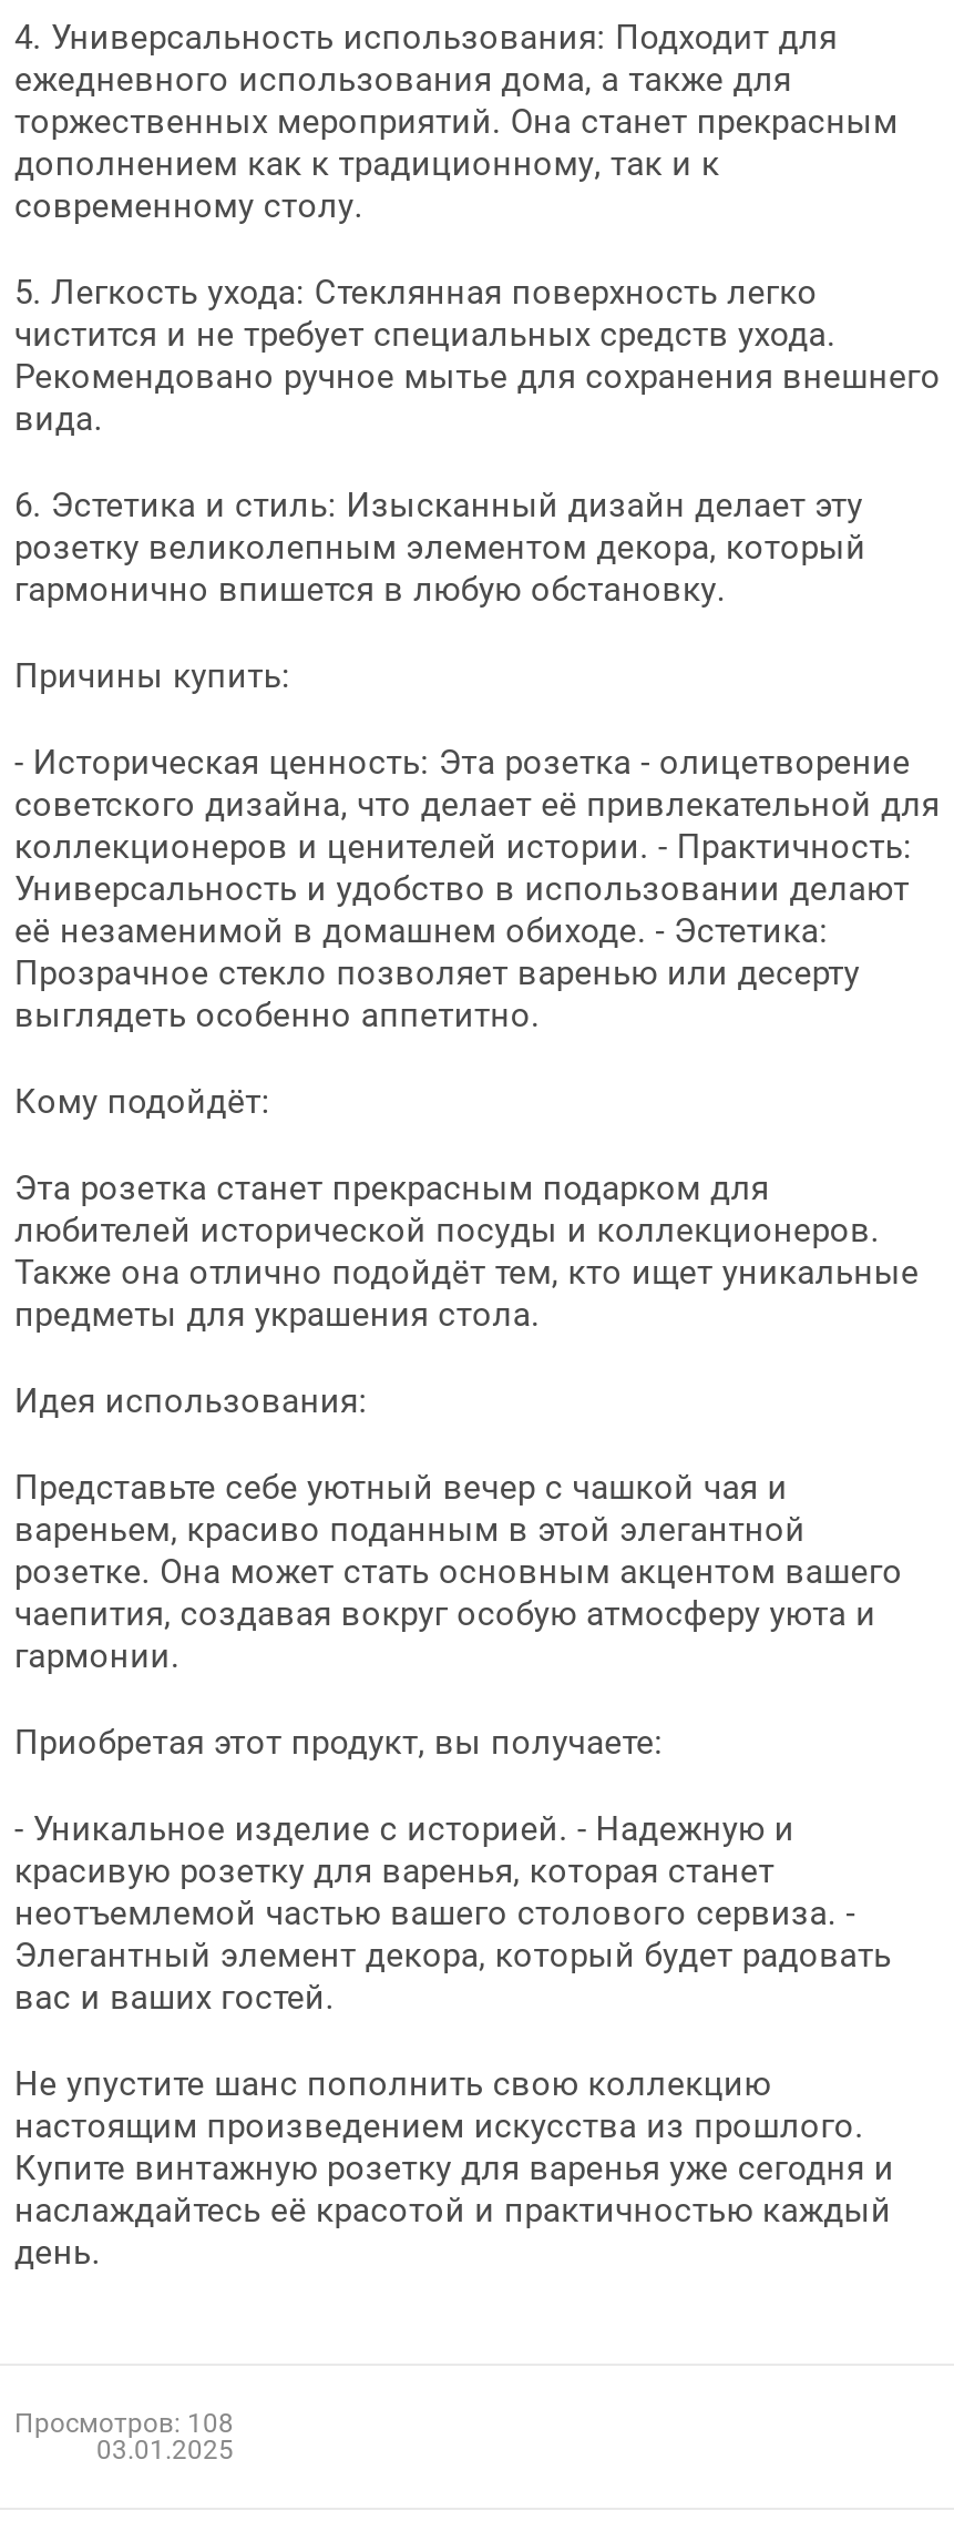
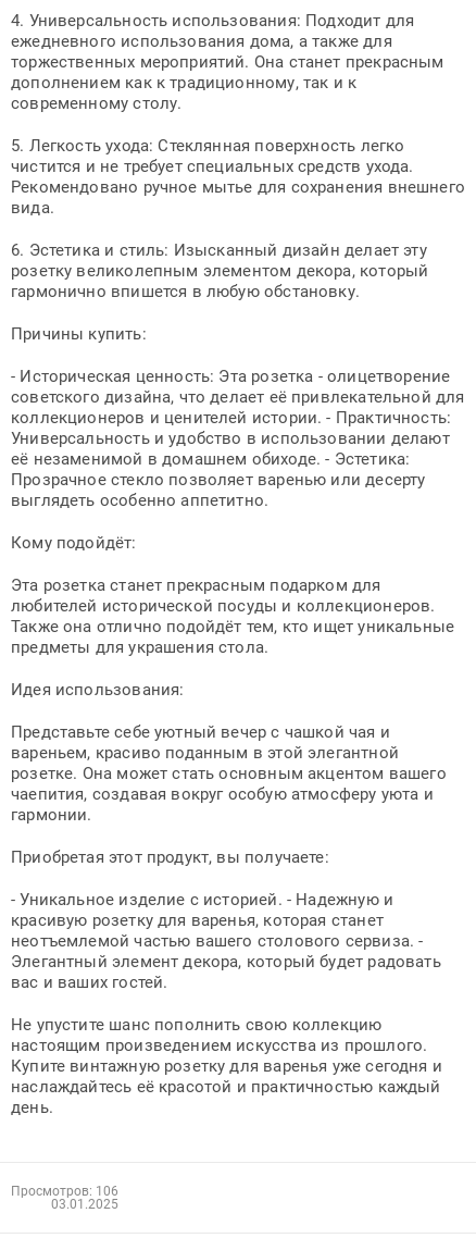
- Просмотров: 108
+ Просмотров: 106
